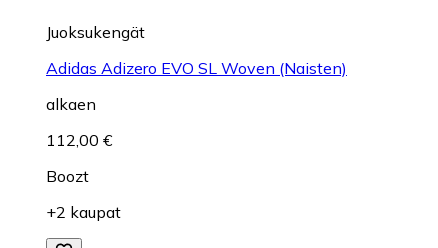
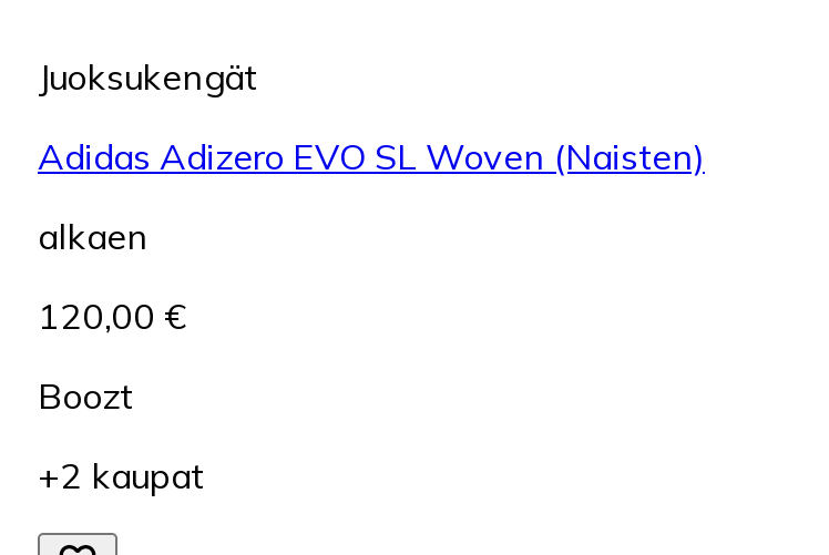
- 112,00 €
+ 120,00 €
